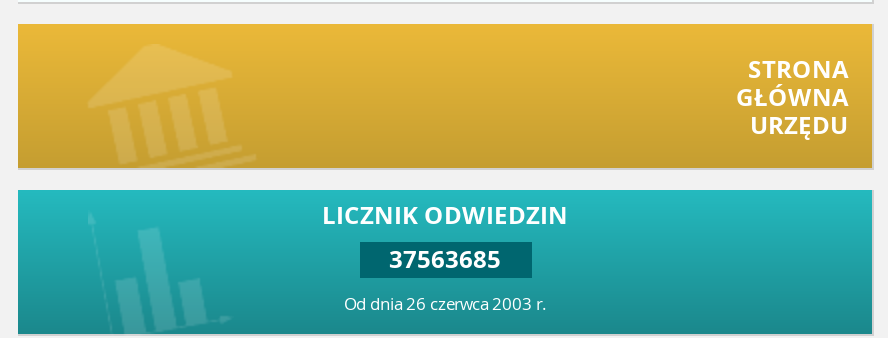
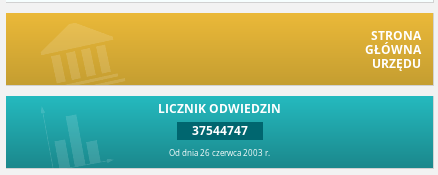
- 37563685
+ 37544747
